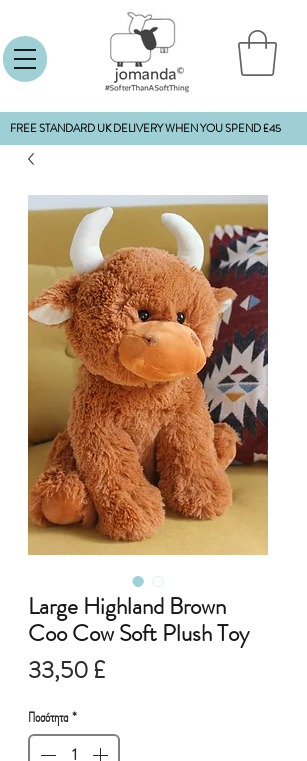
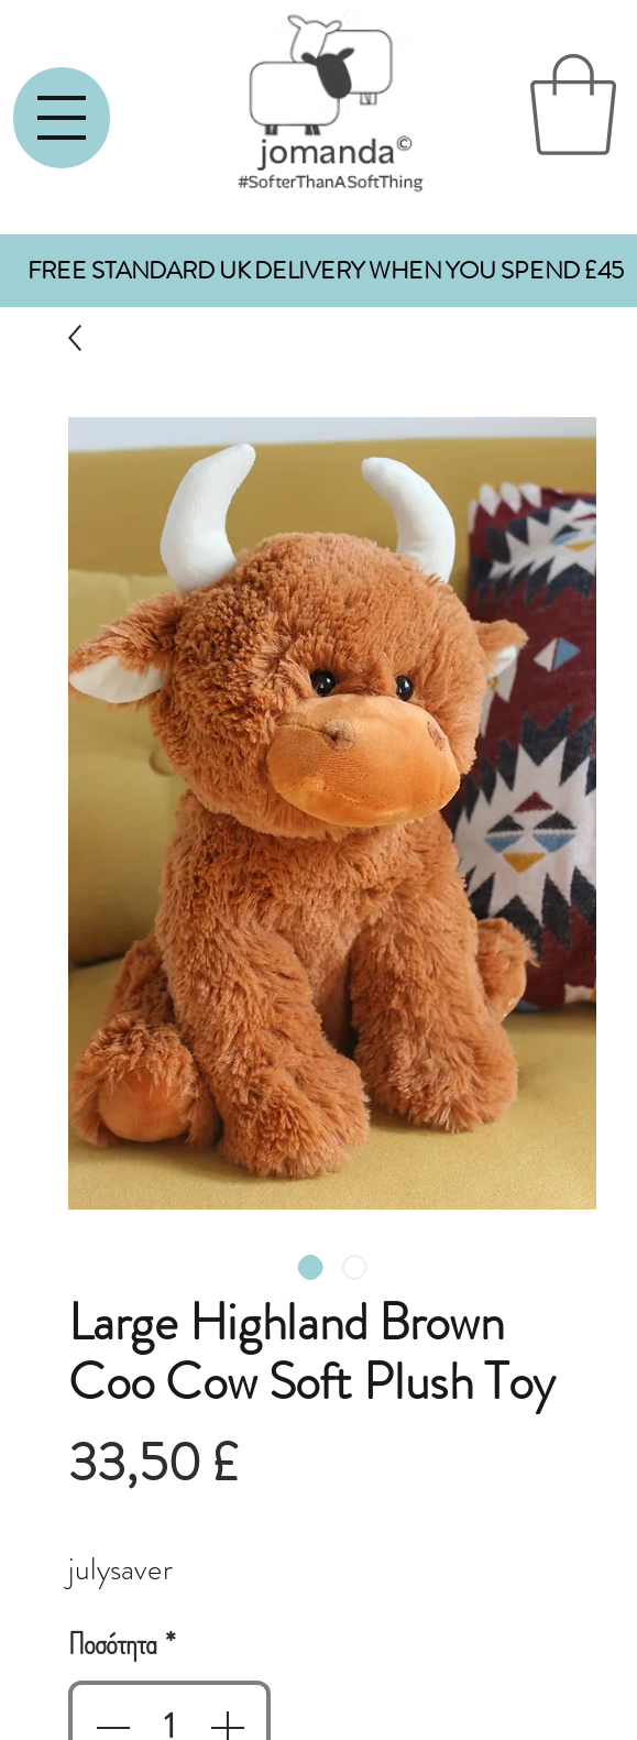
+ julysaver
